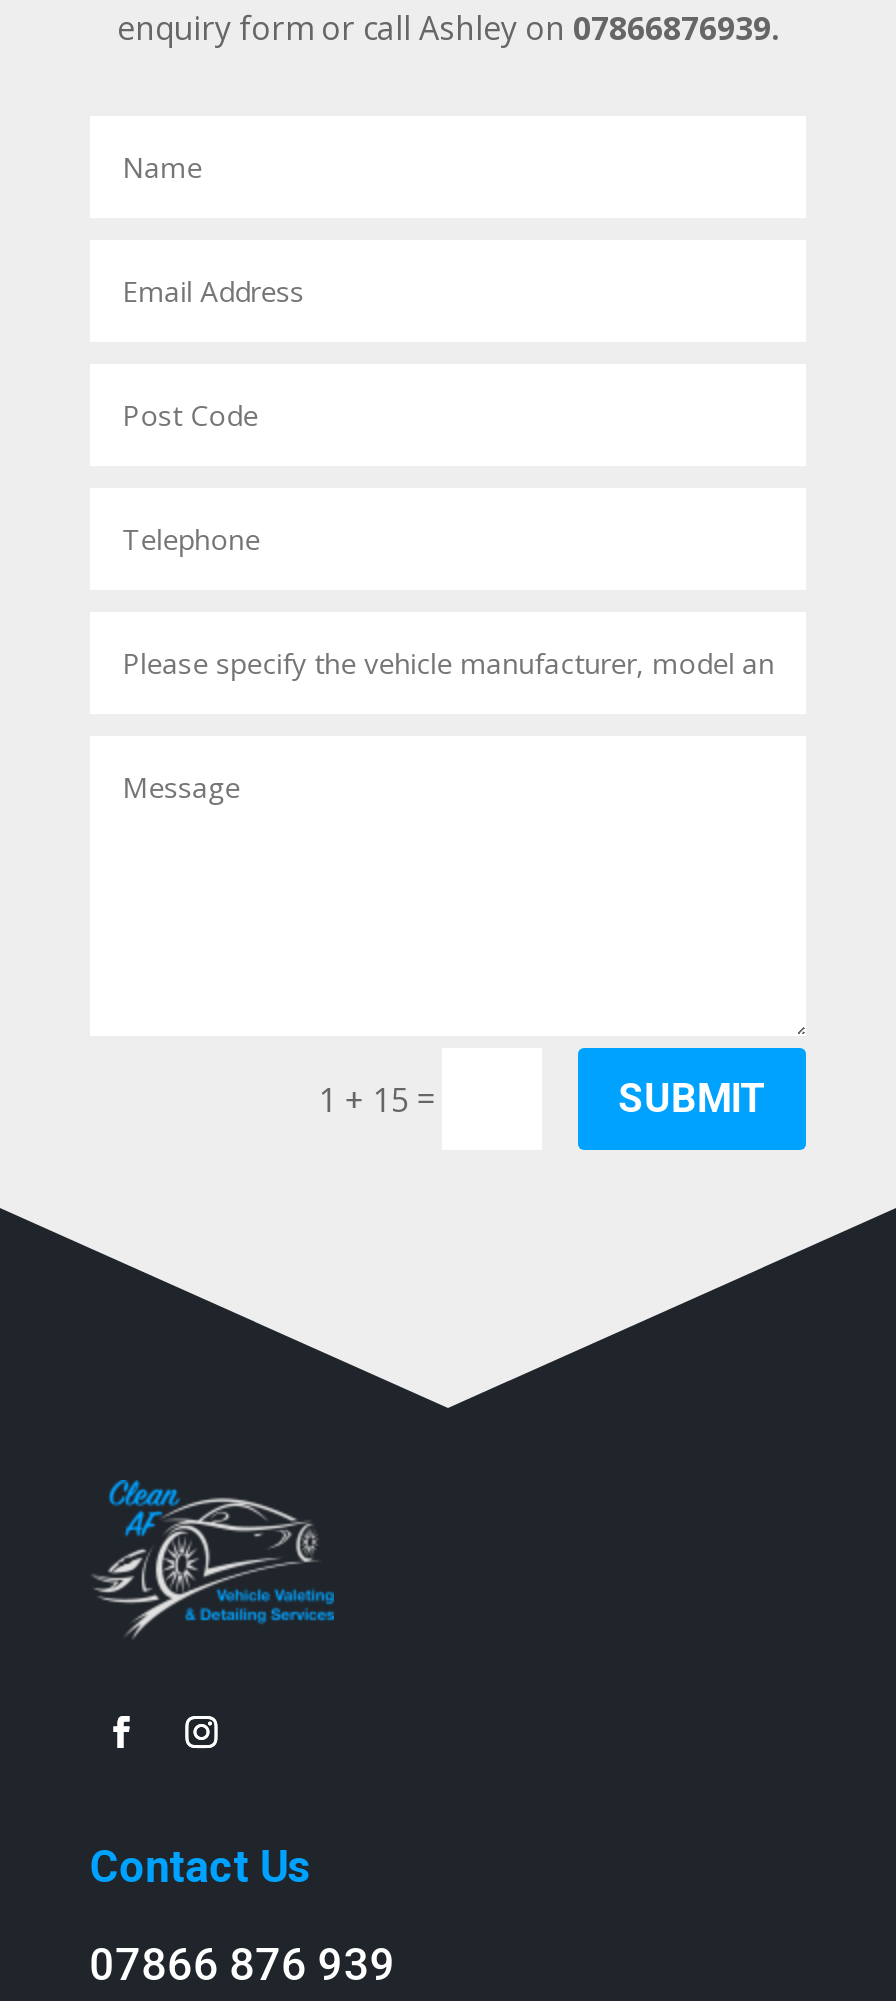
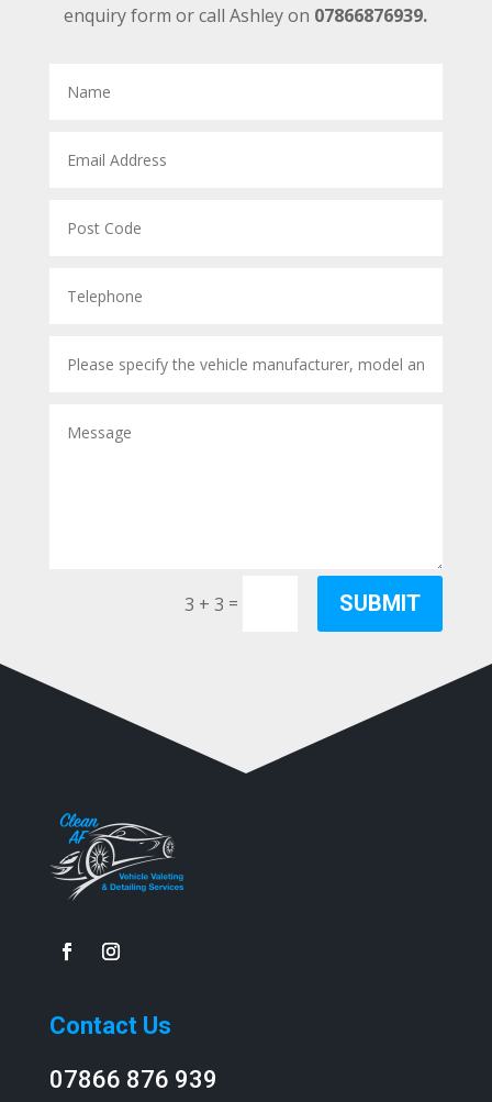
- 1 + 15 =
+ 3 + 3 =
